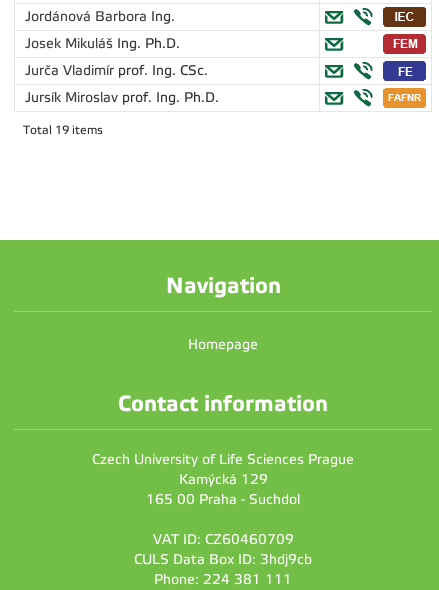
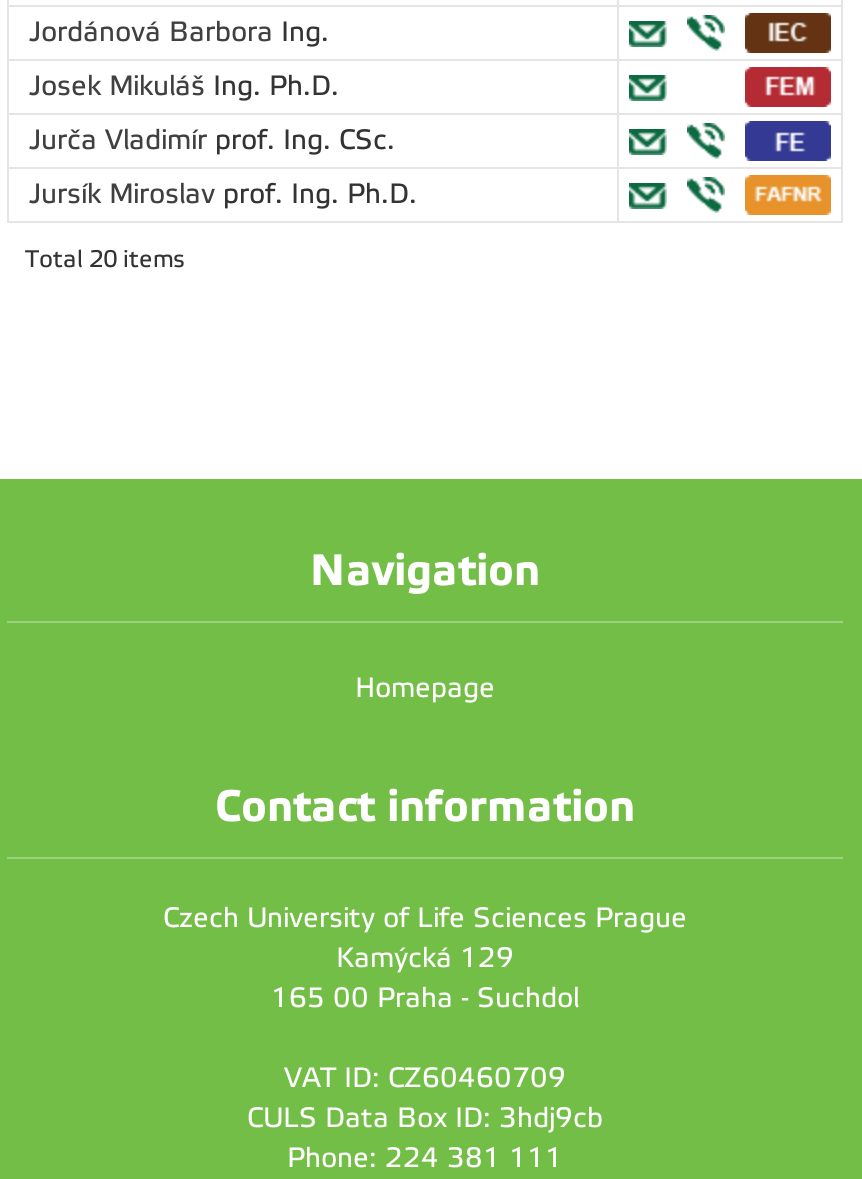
- Total 19 items
+ Total 20 items
